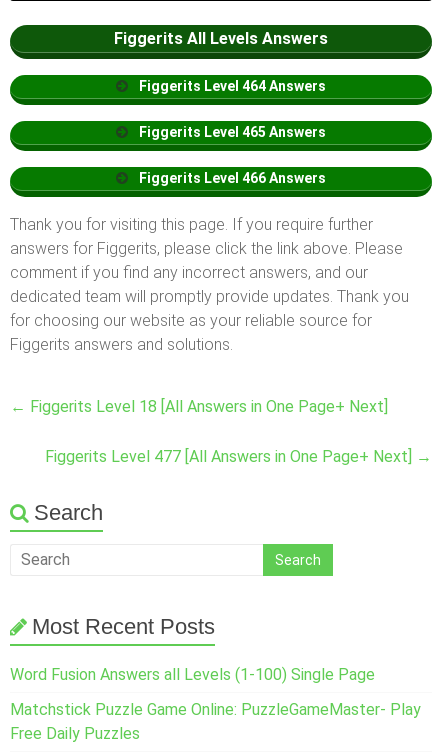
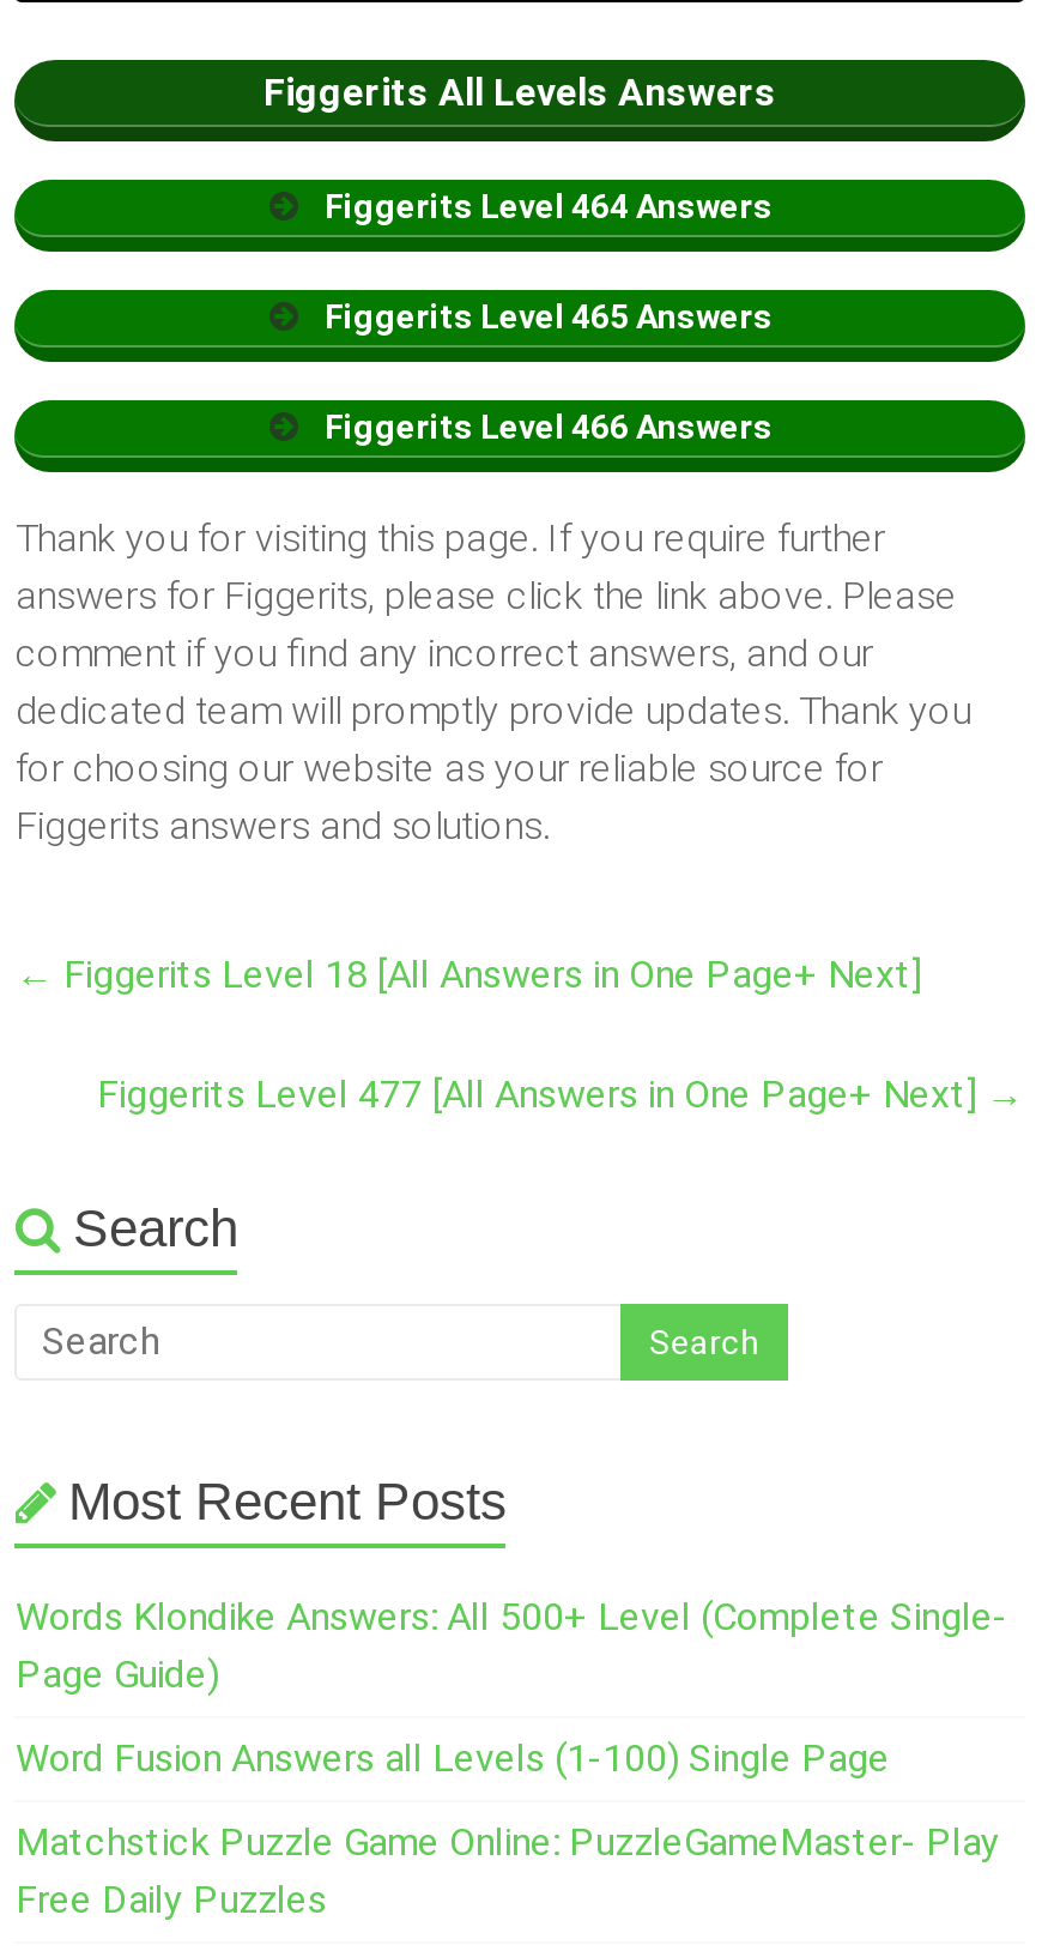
+ Words Klondike Answers: All 500+ Level (Complete Single-
+ Page Guide)
